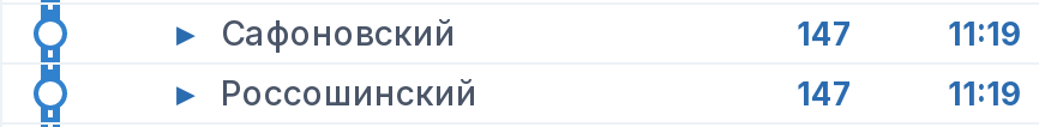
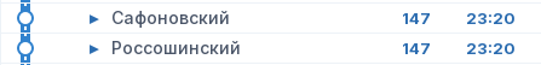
- 11:19
+ 23:20

- 11:19
+ 23:20
